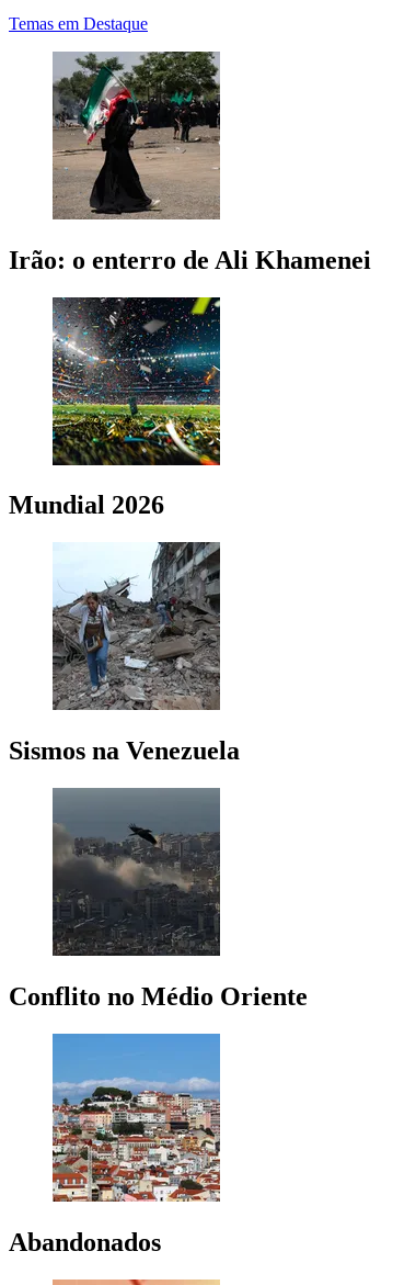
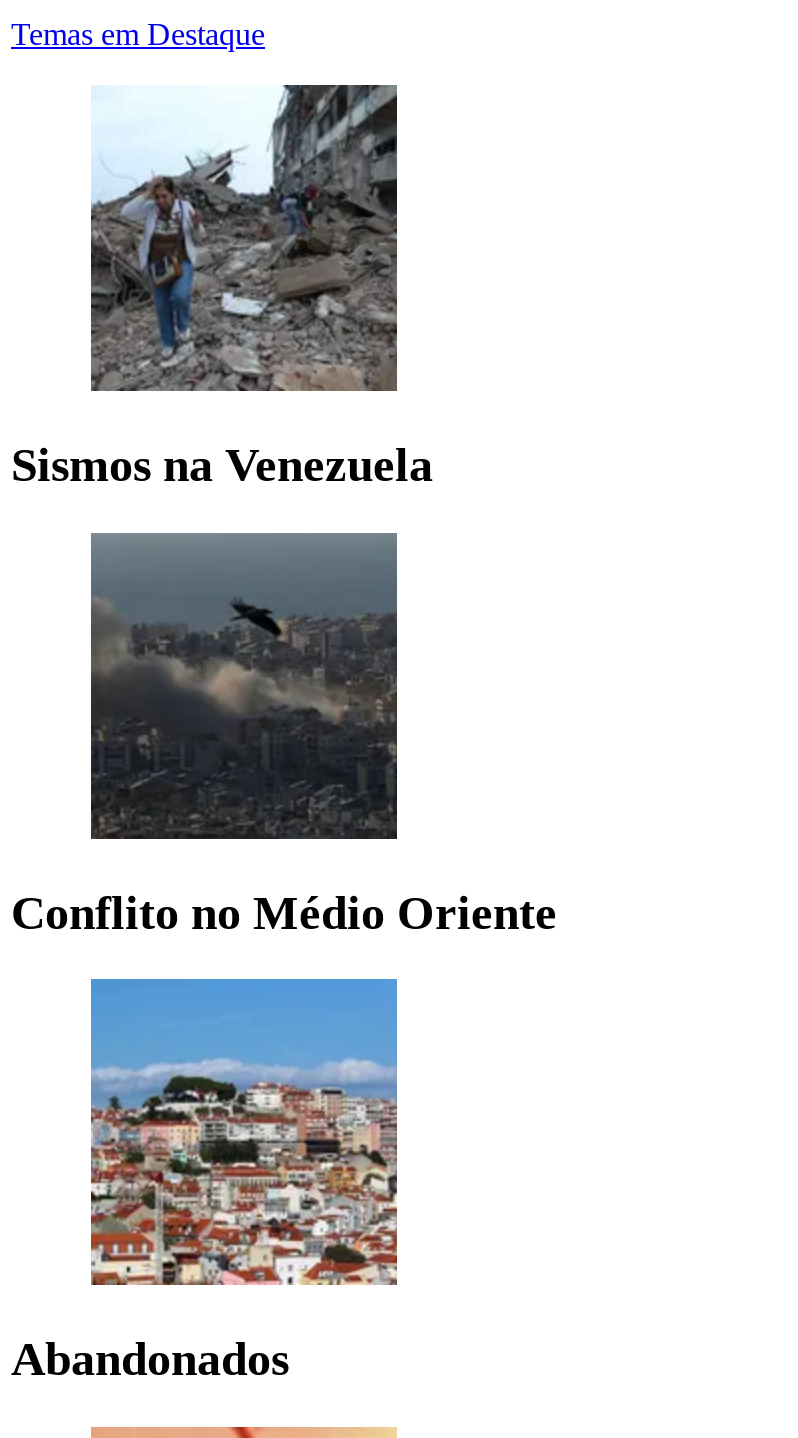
- [image]
- Irão: o enterro de Ali Khamenei

- [image]
- Mundial 2026
